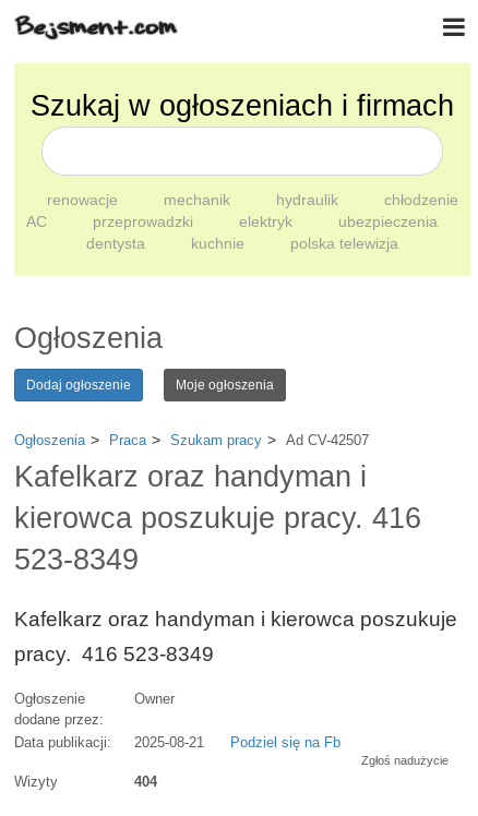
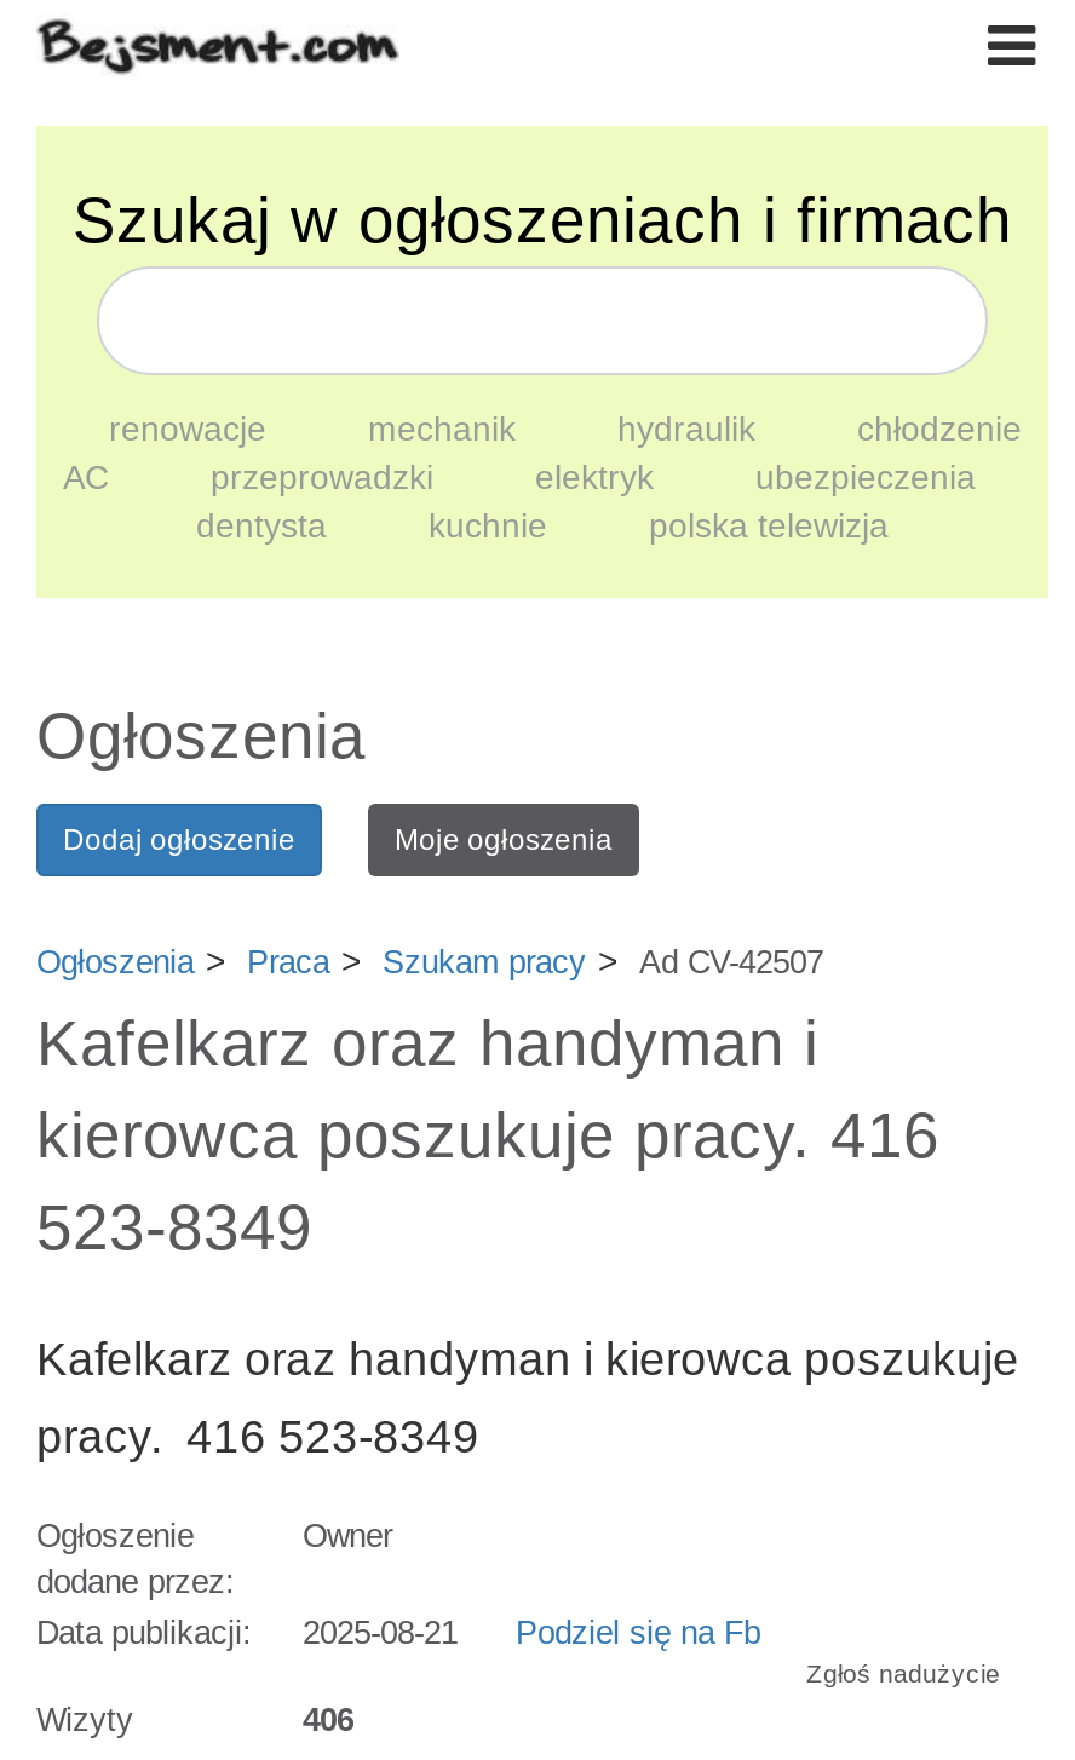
- 404
+ 406
